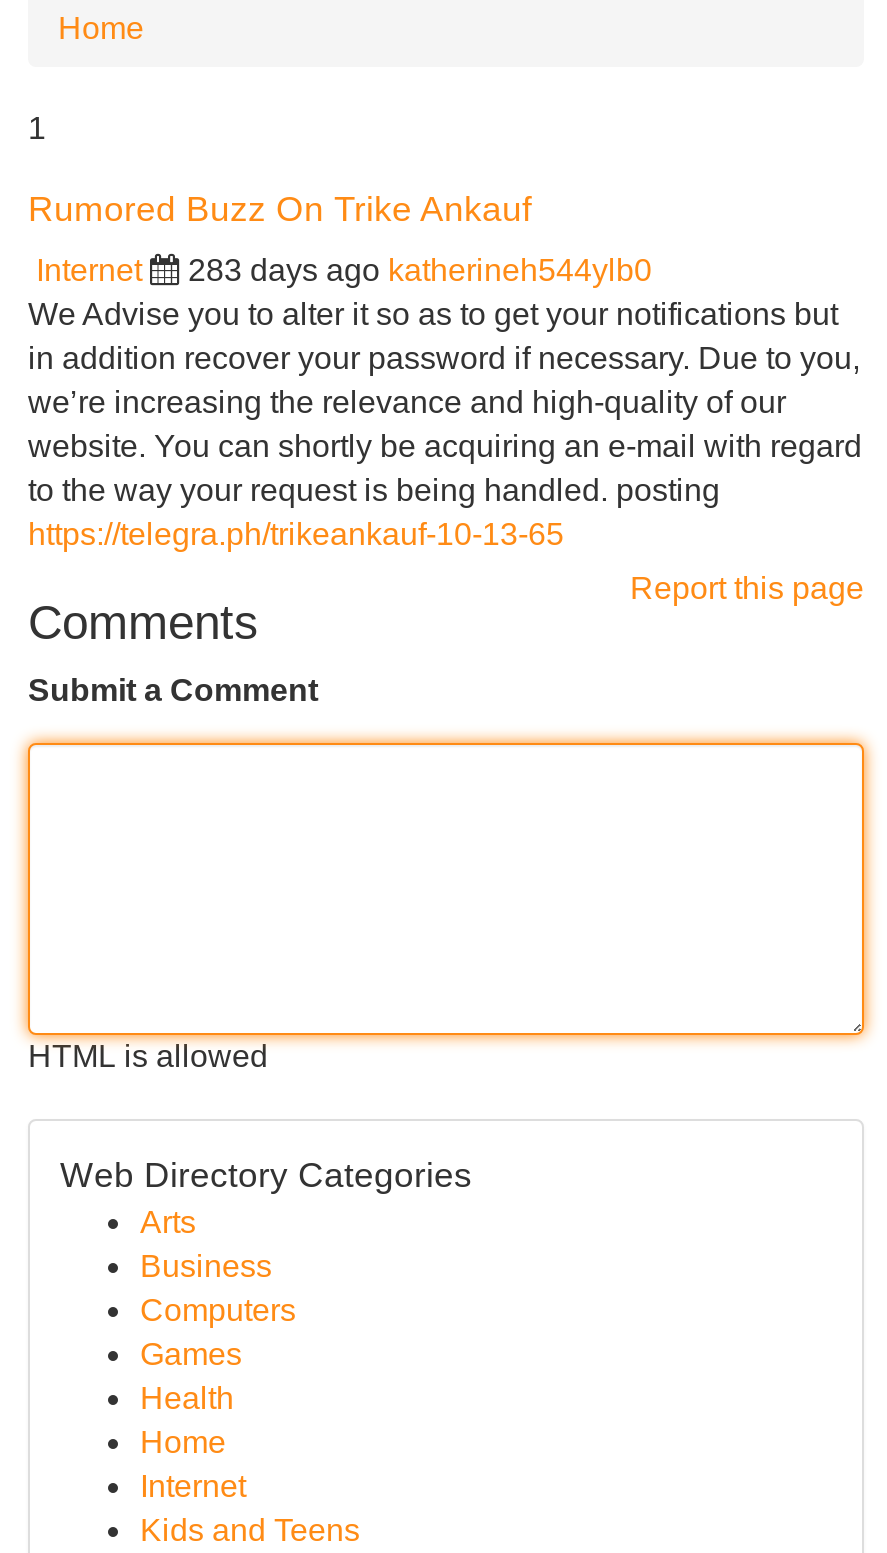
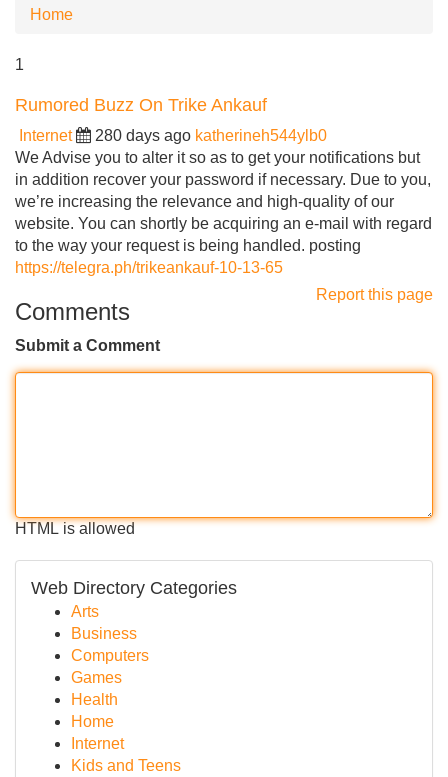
- 283 days ago katherineh544ylb0
+ 280 days ago katherineh544ylb0
